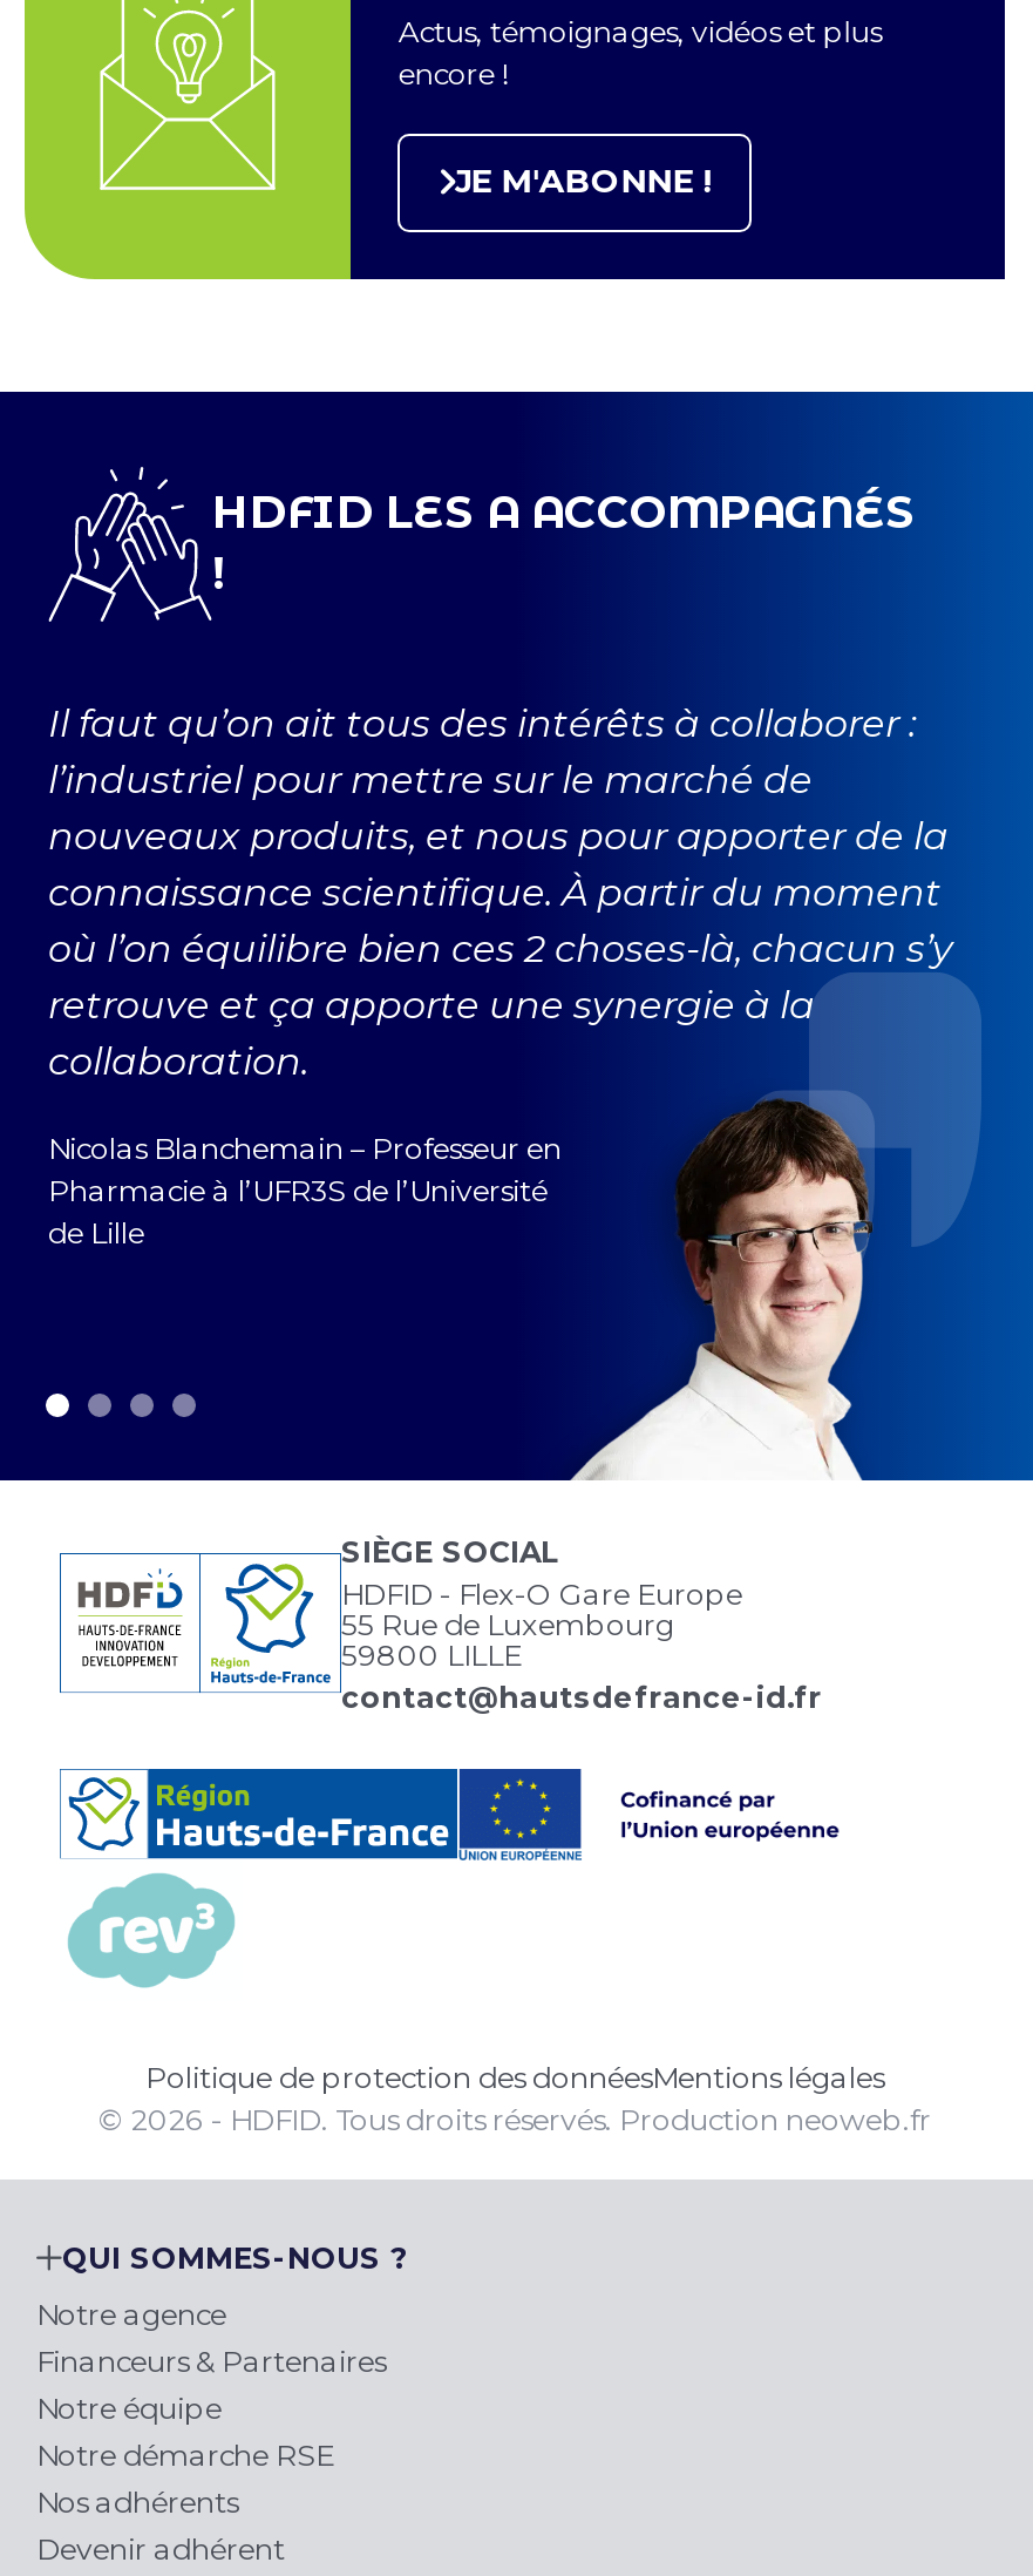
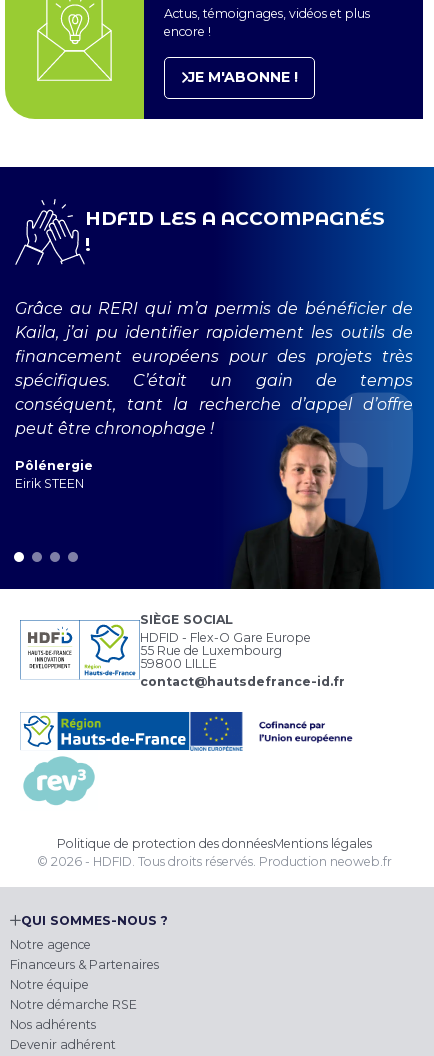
- Il faut qu’on ait tous des intérêts à collaborer :
- l’industriel pour mettre sur le marché de
- nouveaux produits, et nous pour apporter de la
- connaissance scientifique. À partir du moment
- où l’on équilibre bien ces 2 choses-là, chacun s’y
- retrouve et ça apporte une synergie à la
- collaboration.
+ Grâce au RERI qui m’a permis de bénéficier de
+ Kaila, j’ai pu identifier rapidement les outils de
+ financement européens pour des projets très
+ spécifiques. C’était un gain de temps
+ conséquent, tant la recherche d’appel d’offre
+ peut être chronophage !

- [image]
+ [image]

- Nicolas Blanchemain – Professeur en
- Pharmacie à l’UFR3S de l’Université
- de Lille
+ Pôlénergie
+ Eirik STEEN
